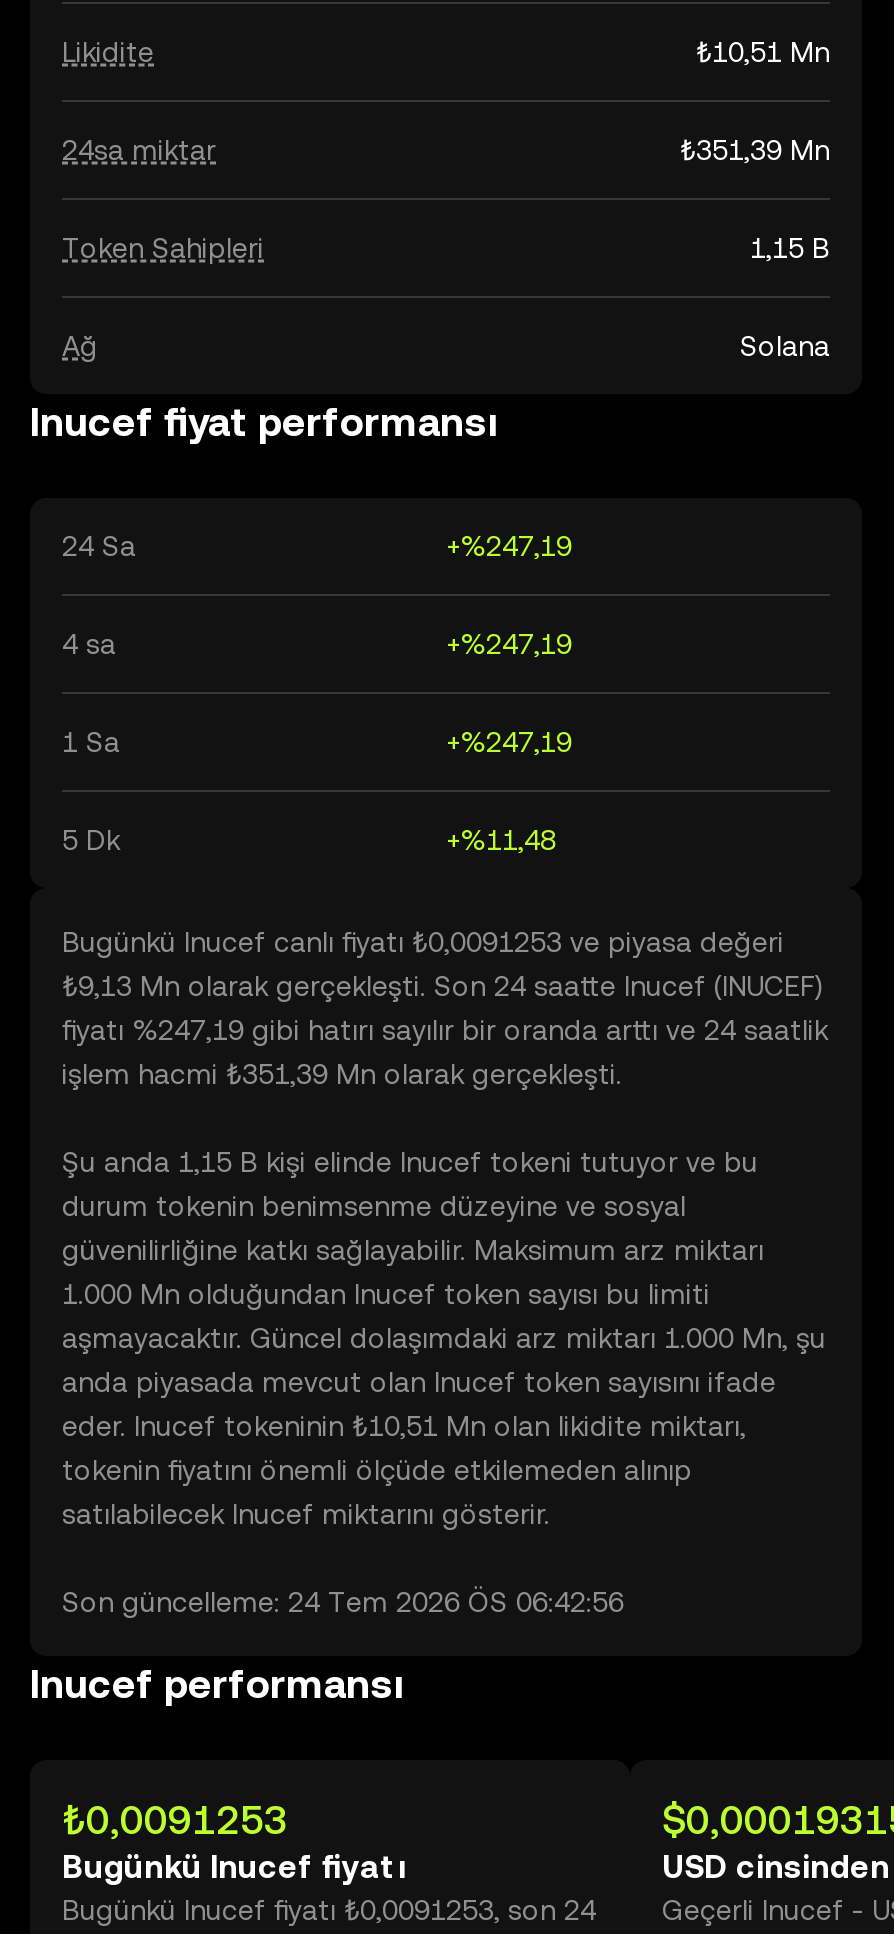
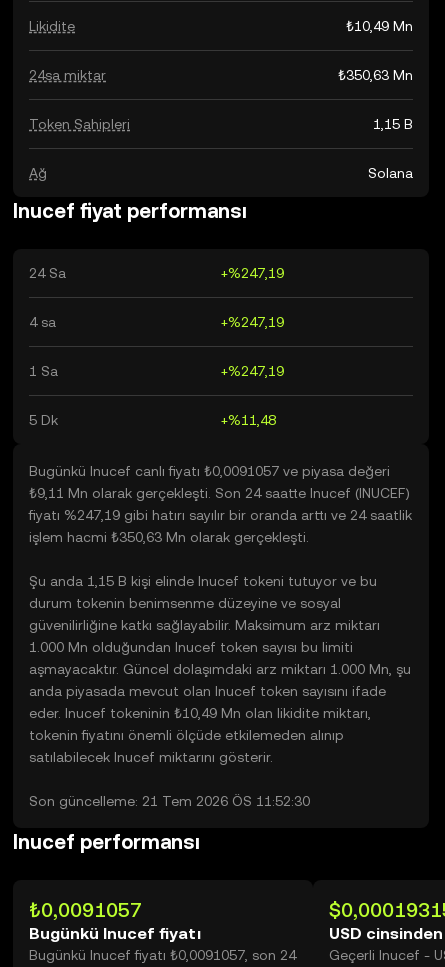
- ₺10,51 Mn
+ ₺10,49 Mn

- ₺351,39 Mn
+ ₺350,63 Mn

- Bugünkü Inucef canlı fiyatı ₺0,0091253 ve piyasa değeri
+ Bugünkü Inucef canlı fiyatı ₺0,0091057 ve piyasa değeri

- ₺9,13 Mn olarak gerçekleşti. Son 24 saatte Inucef (INUCEF)
+ ₺9,11 Mn olarak gerçekleşti. Son 24 saatte Inucef (INUCEF)

- işlem hacmi ₺351,39 Mn olarak gerçekleşti.
+ işlem hacmi ₺350,63 Mn olarak gerçekleşti.

- eder. Inucef tokeninin ₺10,51 Mn olan likidite miktarı,
+ eder. Inucef tokeninin ₺10,49 Mn olan likidite miktarı,

- Son güncelleme: 24 Tem 2026 ÖS 06:42:56
+ Son güncelleme: 21 Tem 2026 ÖS 11:52:30

- ₺0,0091253
+ ₺0,0091057

- Bugünkü Inucef fiyatı ₺0,0091253, son 24
+ Bugünkü Inucef fiyatı ₺0,0091057, son 24
